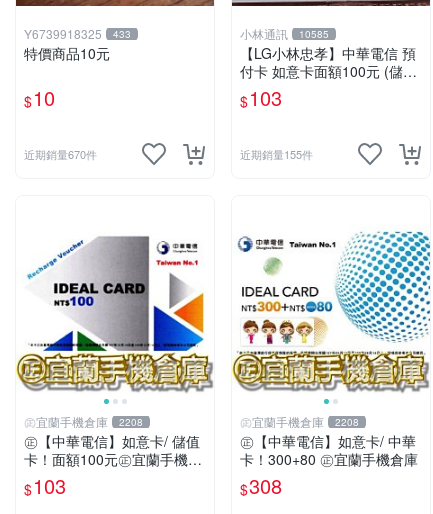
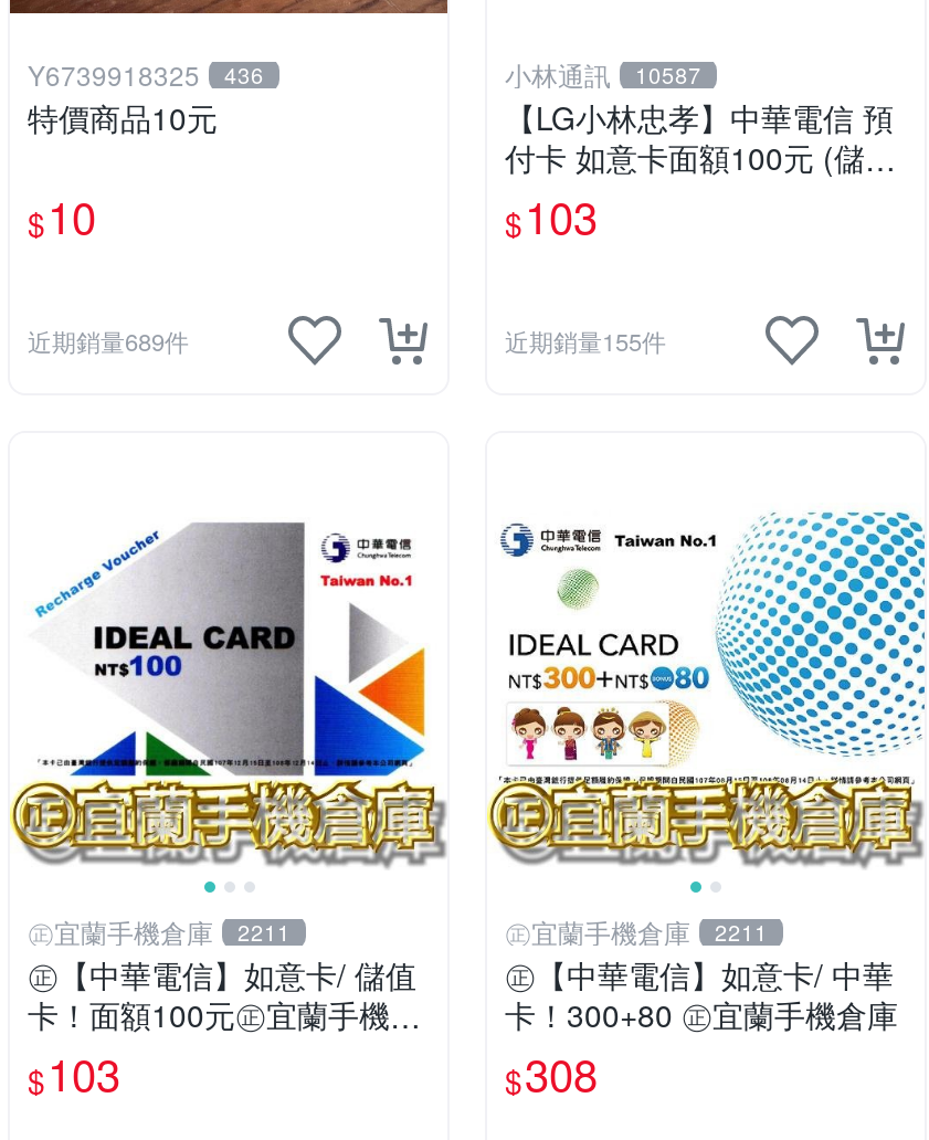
- Y6739918325 433
+ Y6739918325 436

- 小林通訊 10585
+ 小林通訊 10587

- 近期銷量670件
+ 近期銷量689件

- ㊣宜蘭手機倉庫 2208
+ ㊣宜蘭手機倉庫 2211

- ㊣宜蘭手機倉庫 2208
+ ㊣宜蘭手機倉庫 2211
